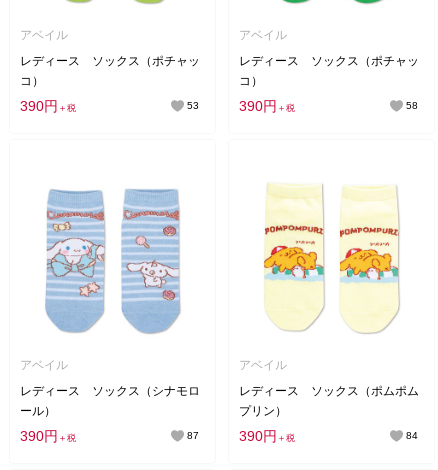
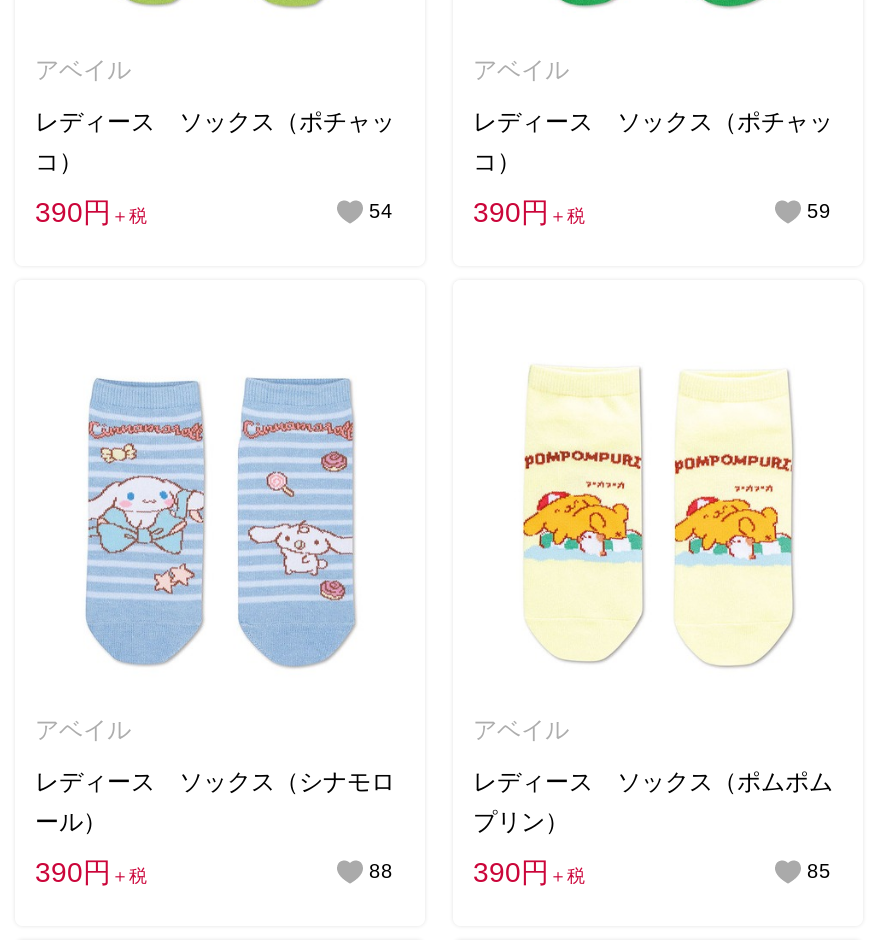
- 53
+ 54

- 58
+ 59

- 87
+ 88

- 84
+ 85
